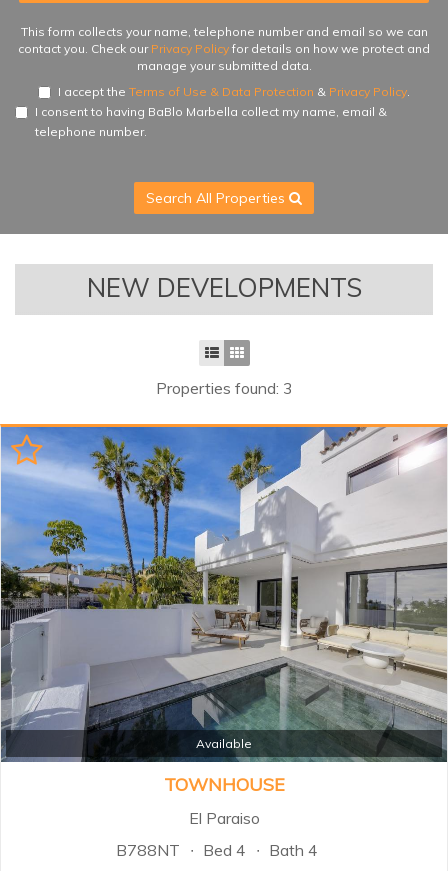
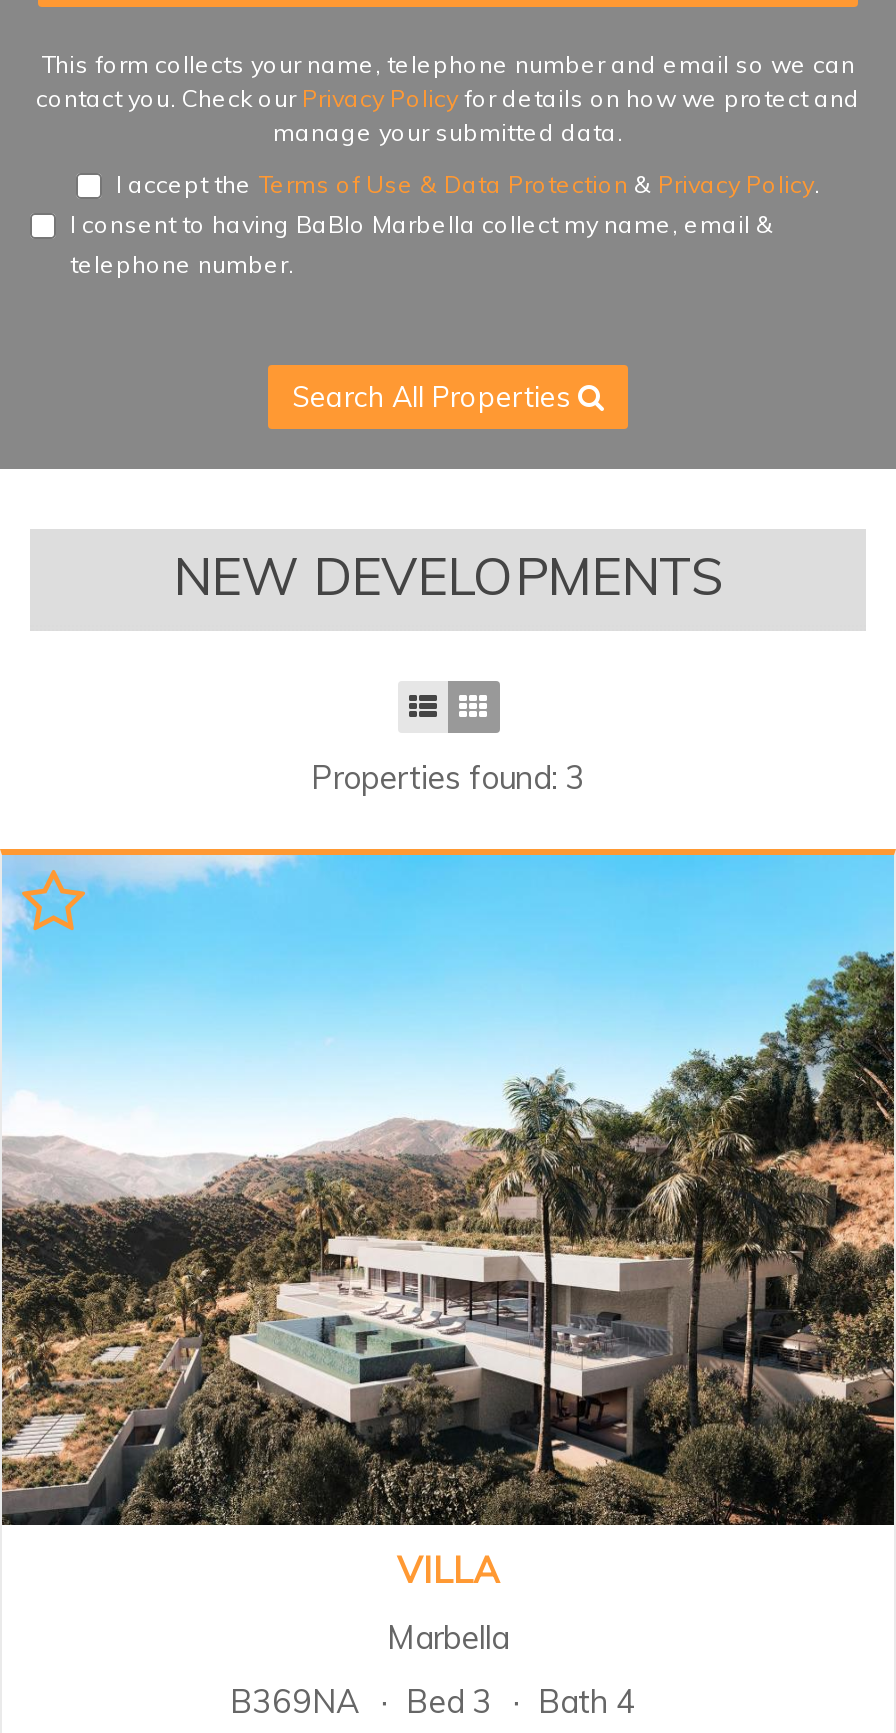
- [image]
- Available
- TOWNHOUSE
- El Paraiso
- B788NT
- Bed 4
+ [image]
+ VILLA
+ Marbella
+ B369NA
+ Bed 3
